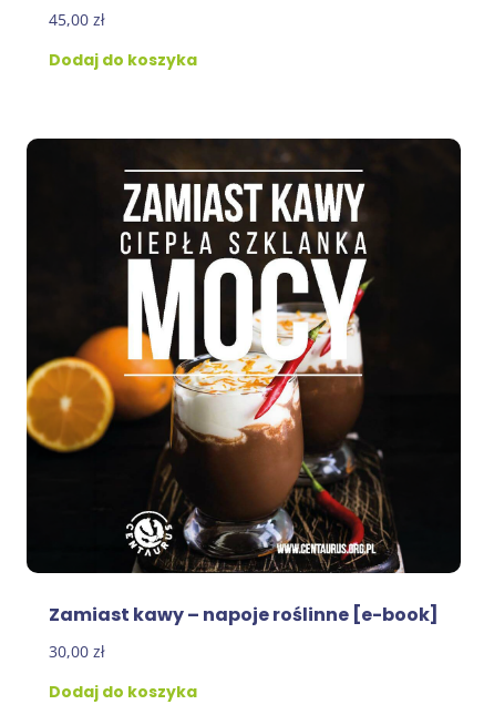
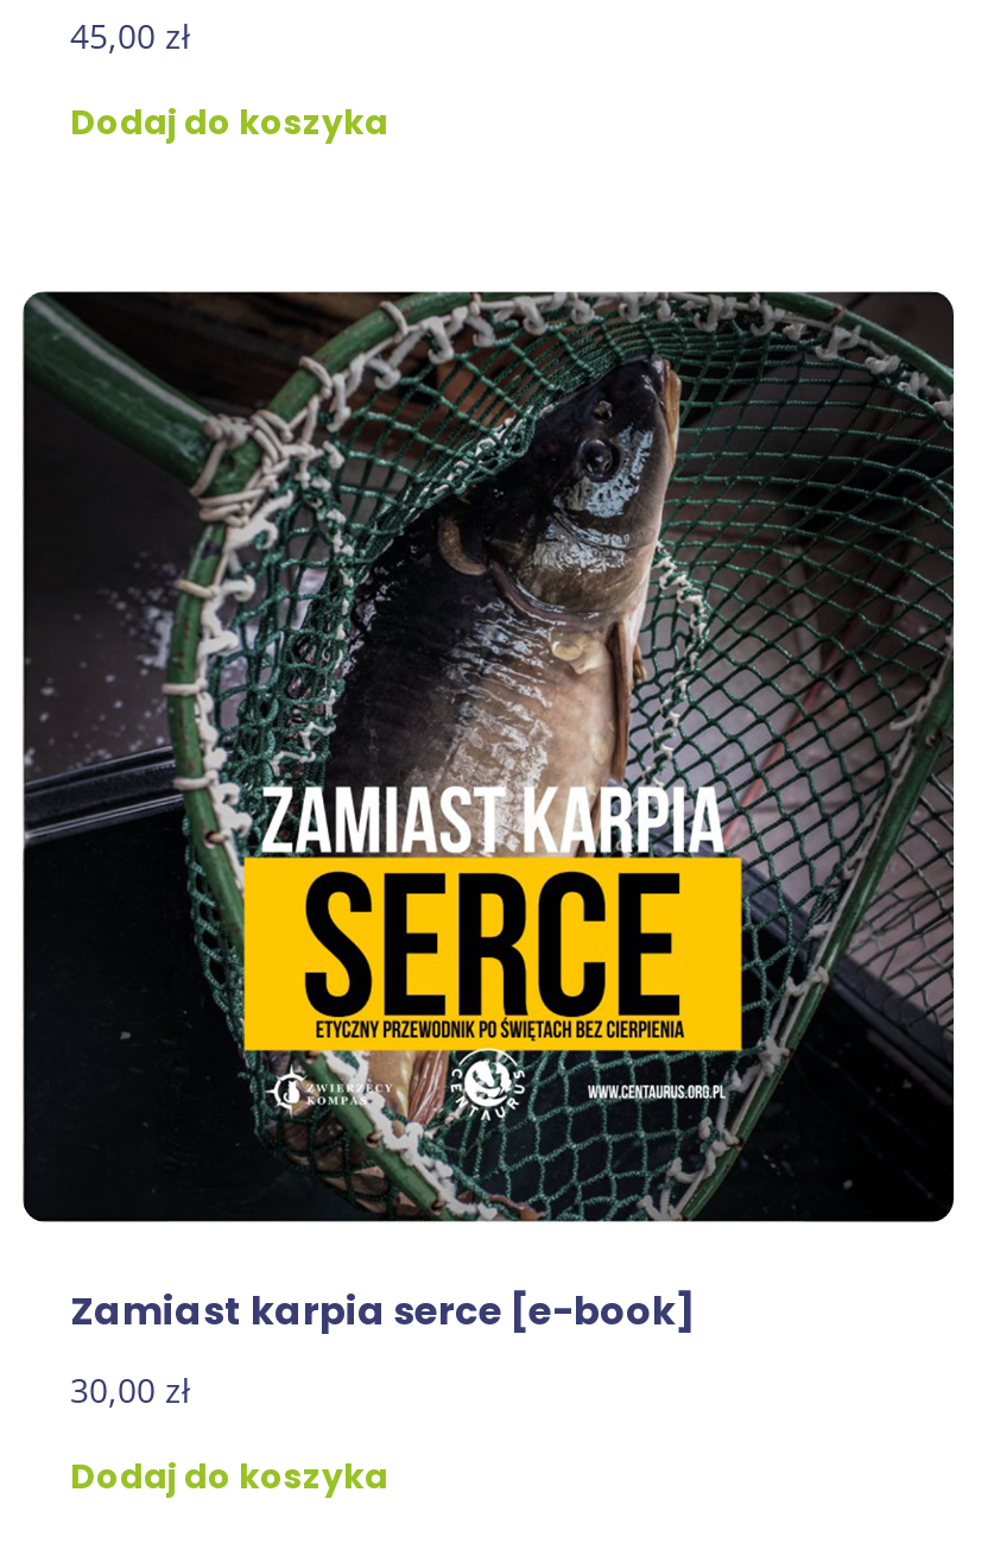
- [image]
- Zamiast kawy – napoje roślinne [e-book]
+ [image]
+ Zamiast karpia serce [e-book]
